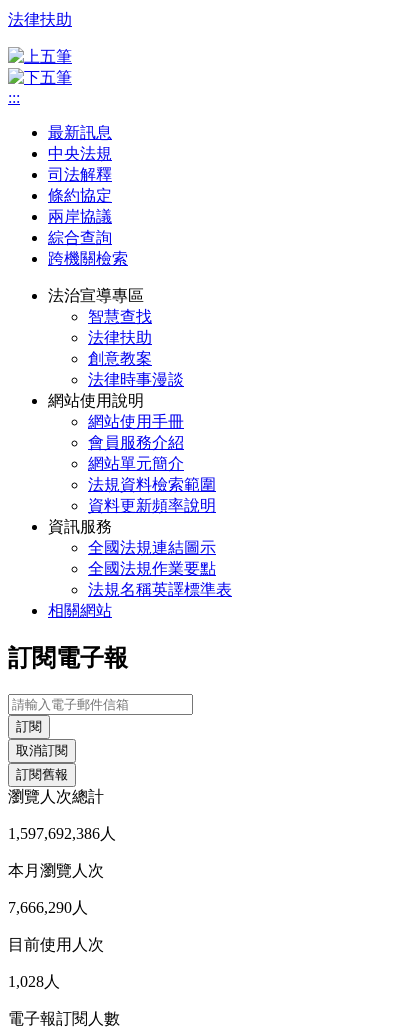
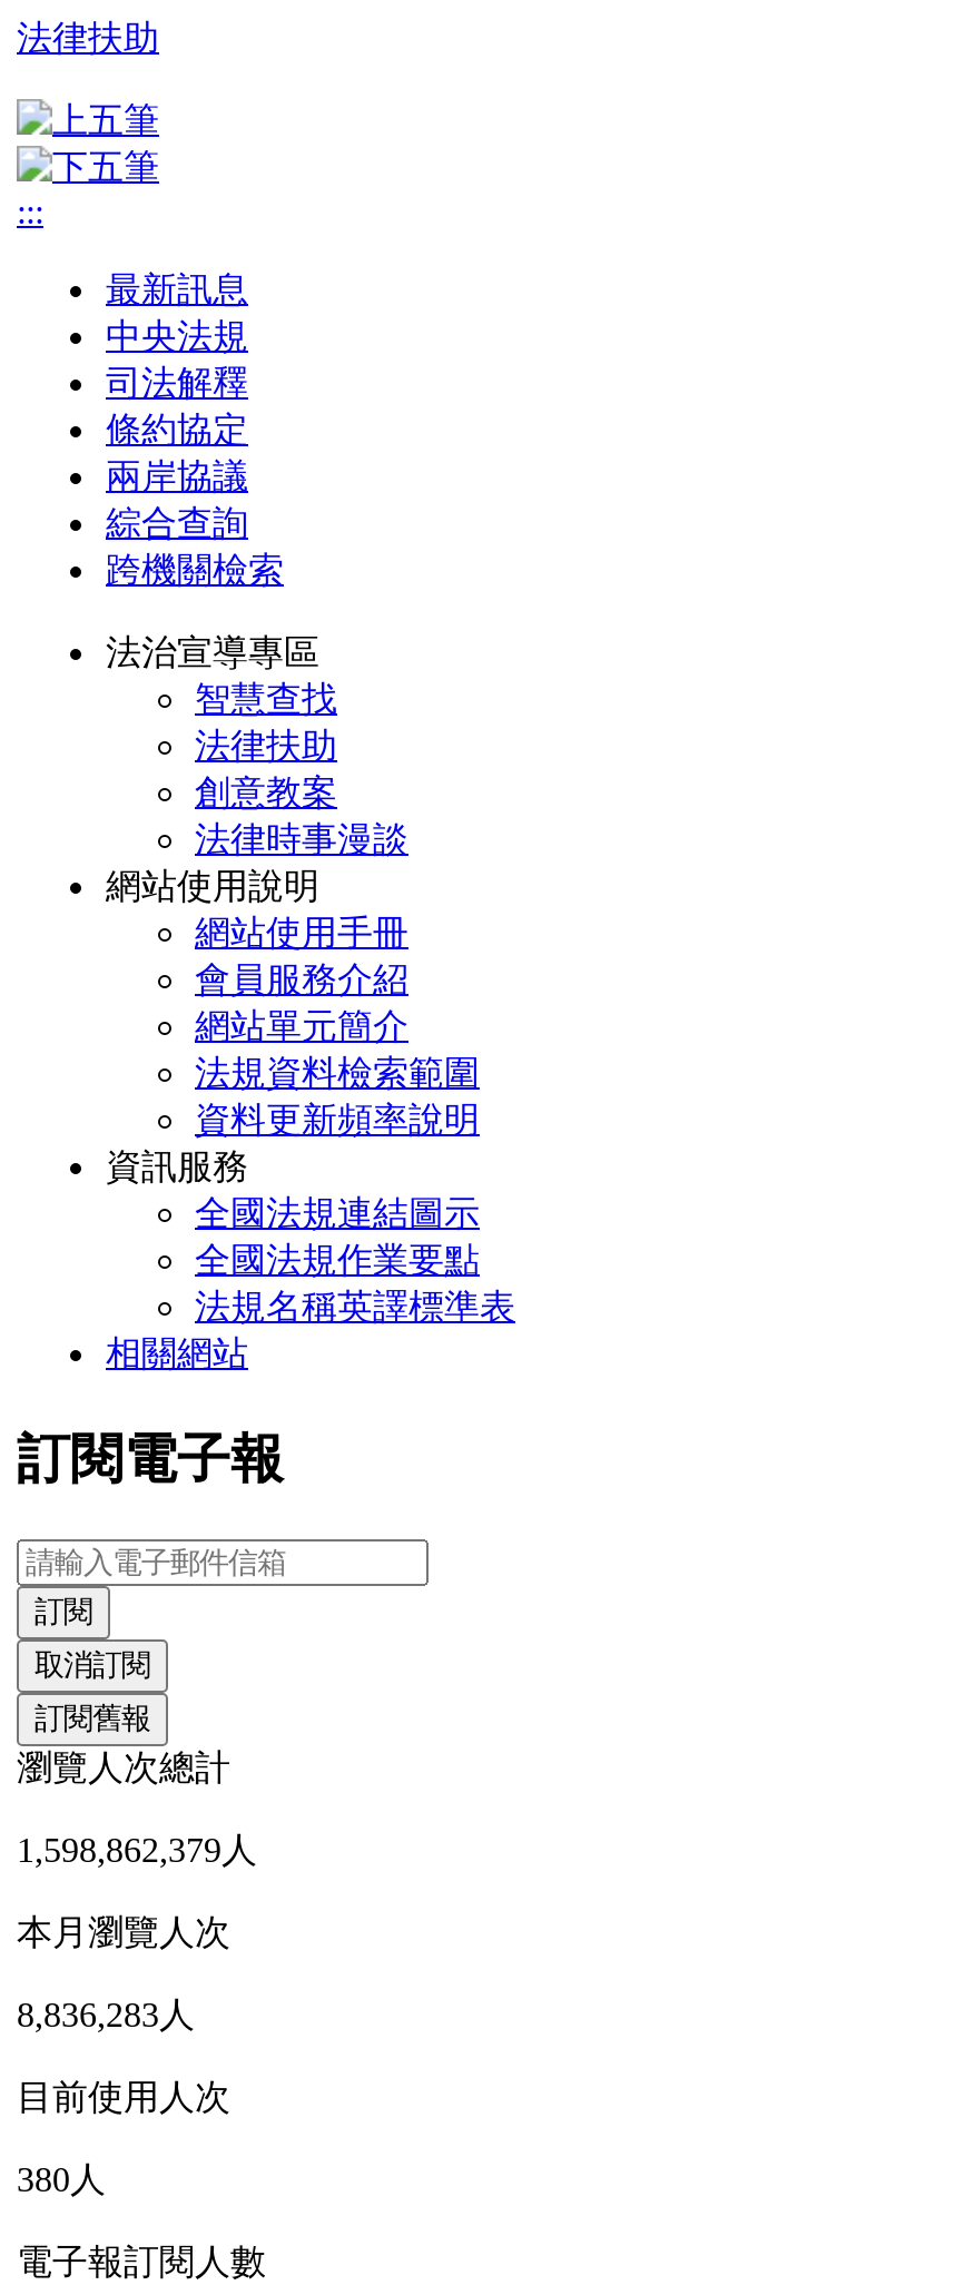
- 1,597,692,386人
+ 1,598,862,379人

- 7,666,290人
+ 8,836,283人

- 1,028人
+ 380人
